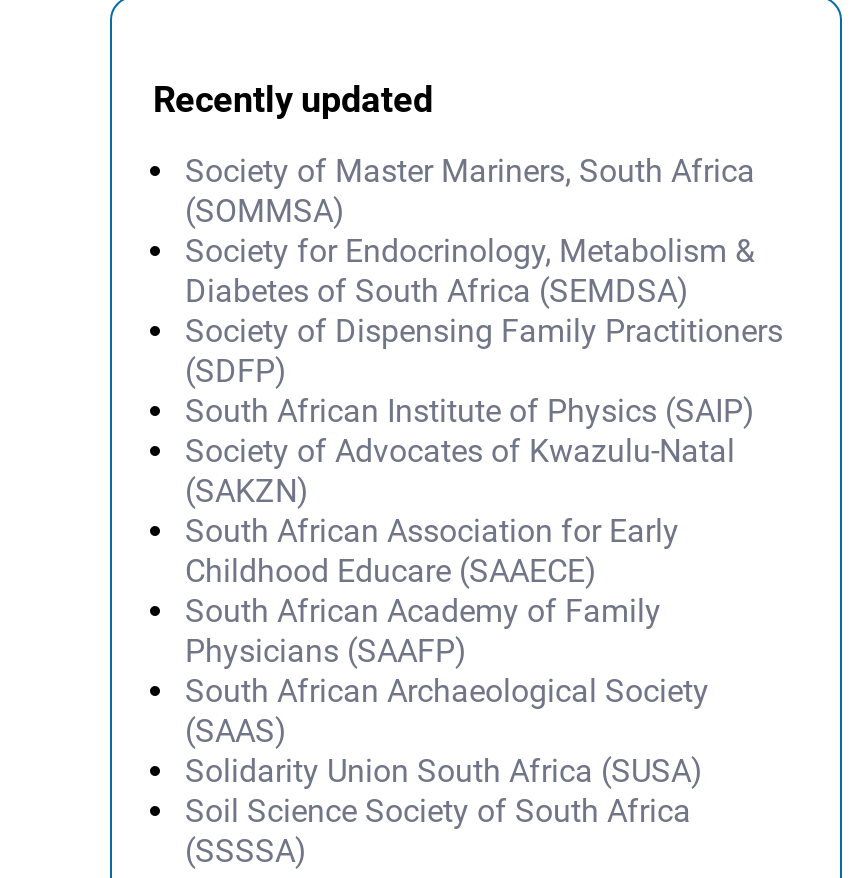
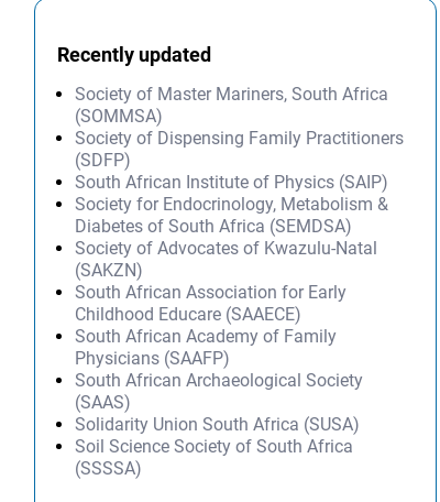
moved down: Society for Endocrinology, Metabolism & | Diabetes of South Africa (SEMDSA)

moved up: Society of Dispensing Family Practitioners | (SDFP) | South African Institute of Physics (SAIP)
